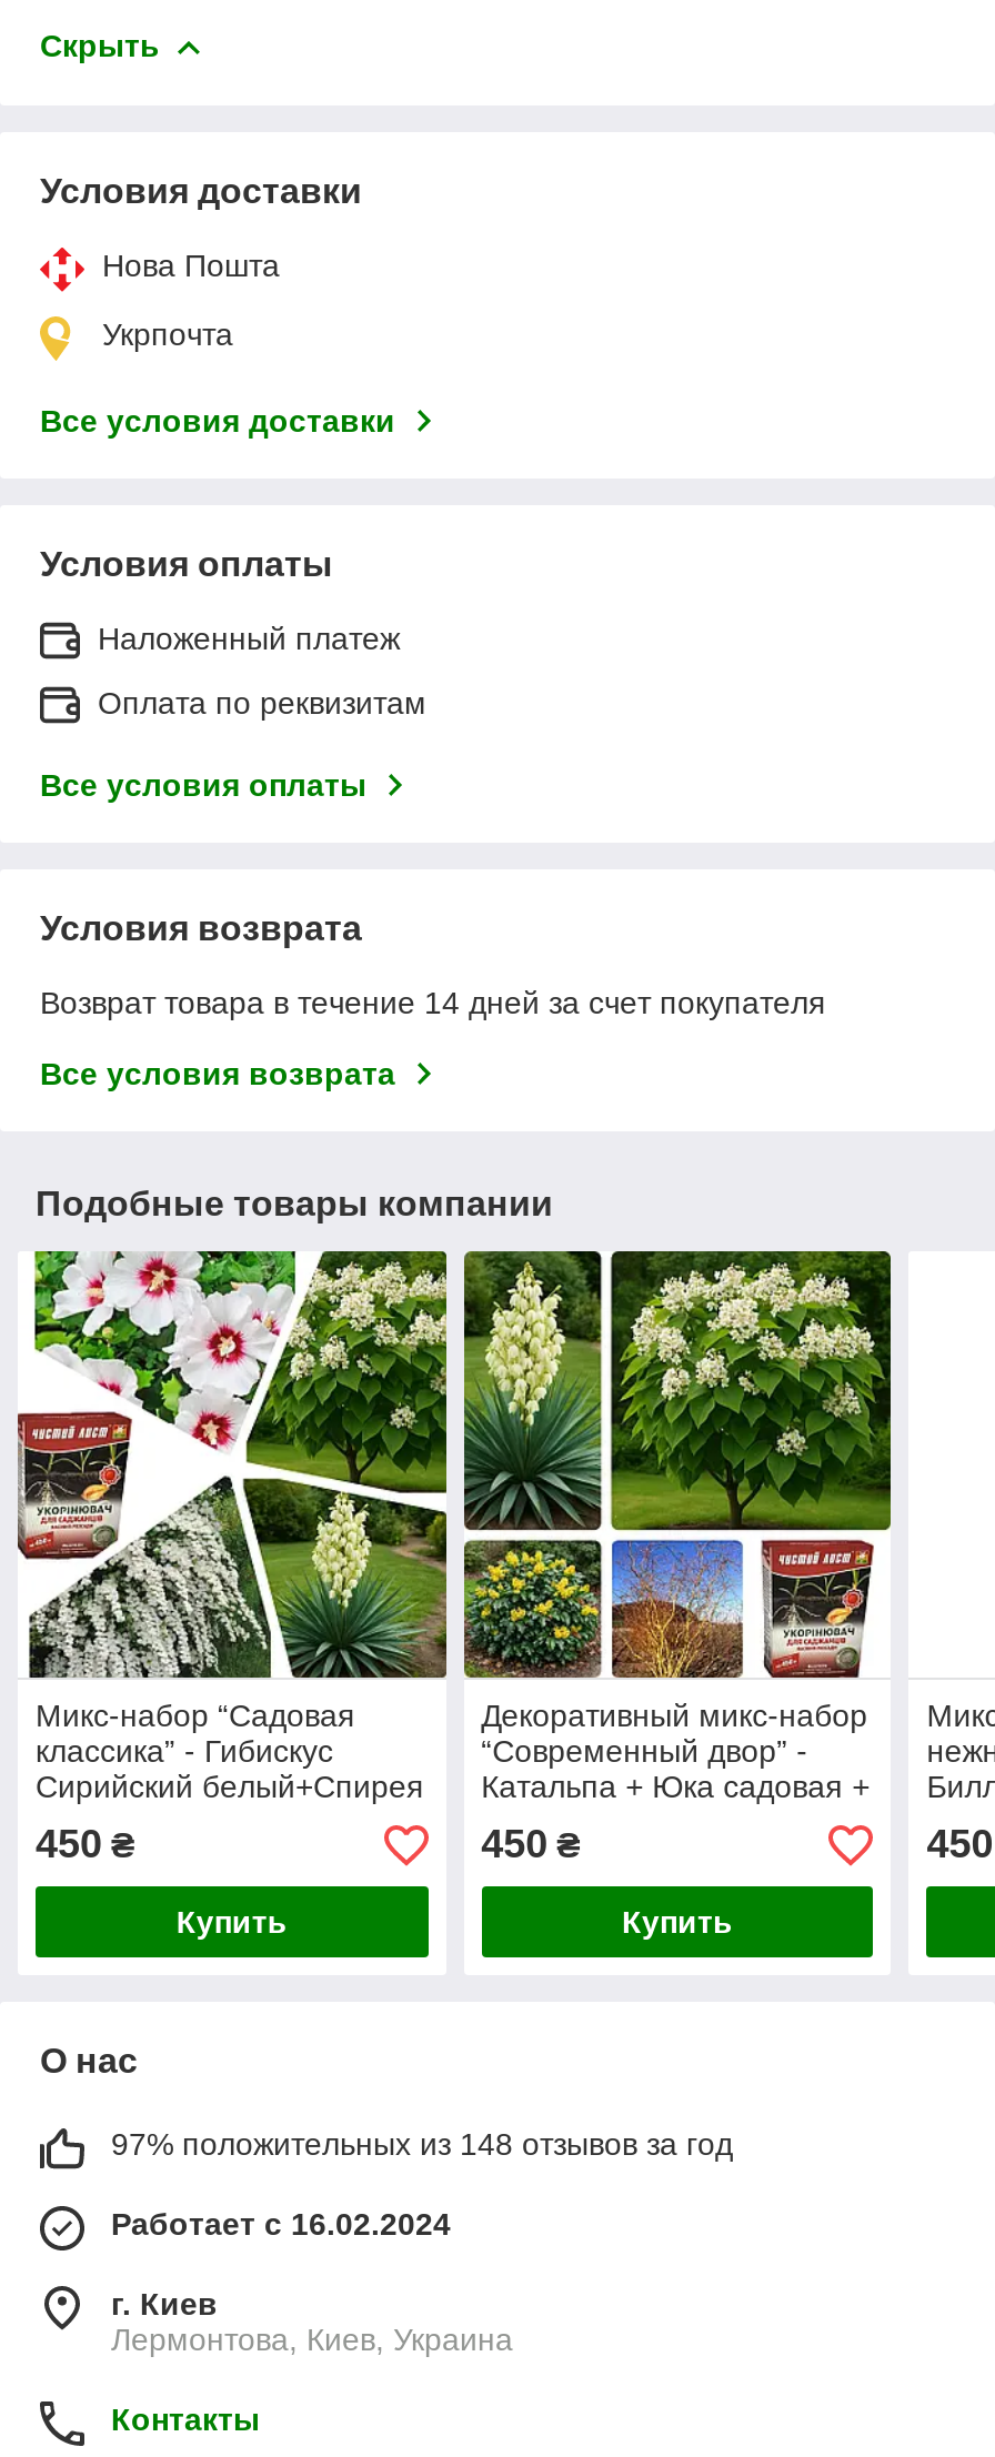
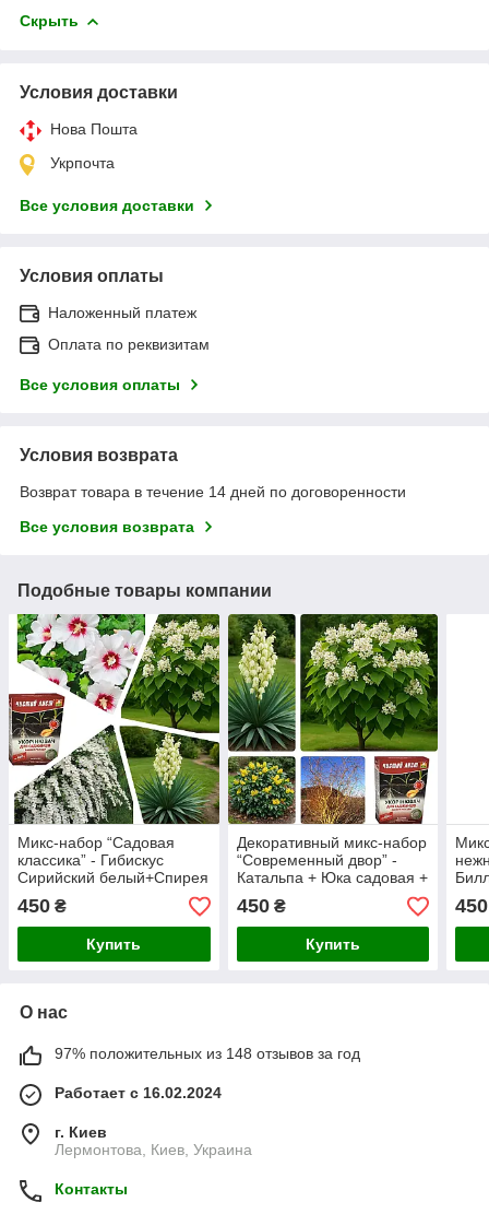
- Возврат товара в течение 14 дней за счет покупателя
+ Возврат товара в течение 14 дней по договоренности
